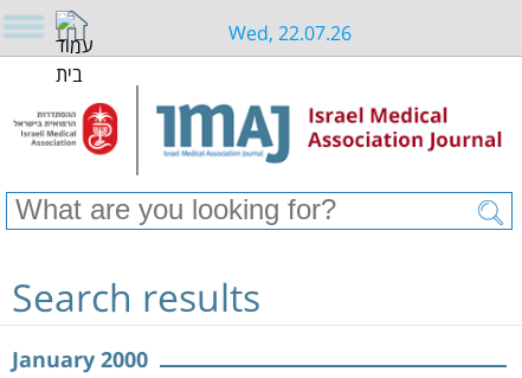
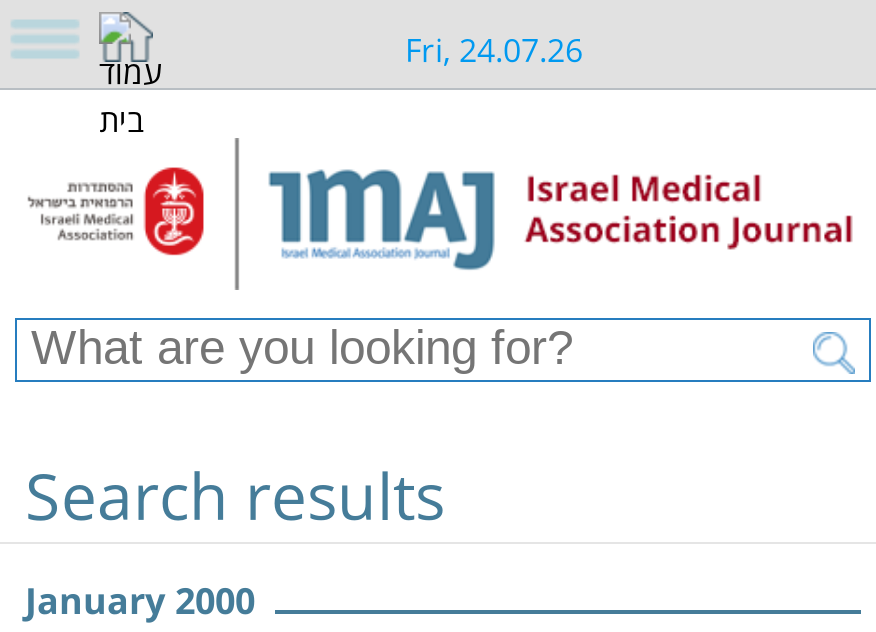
- Wed, 22.07.26
+ Fri, 24.07.26
